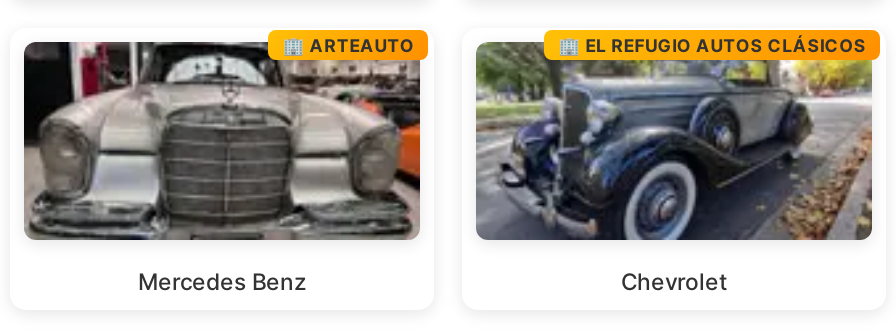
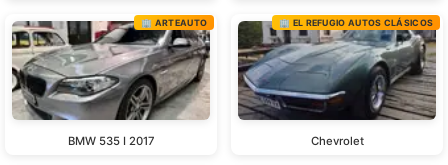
- [image]
- Mercedes Benz
+ [image]
+ BMW 535 I 2017

- [image]
+ [image]
